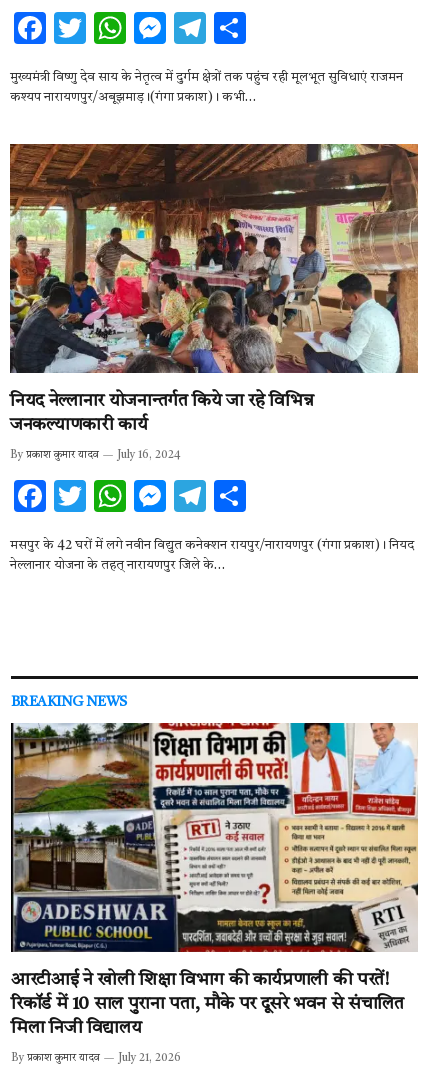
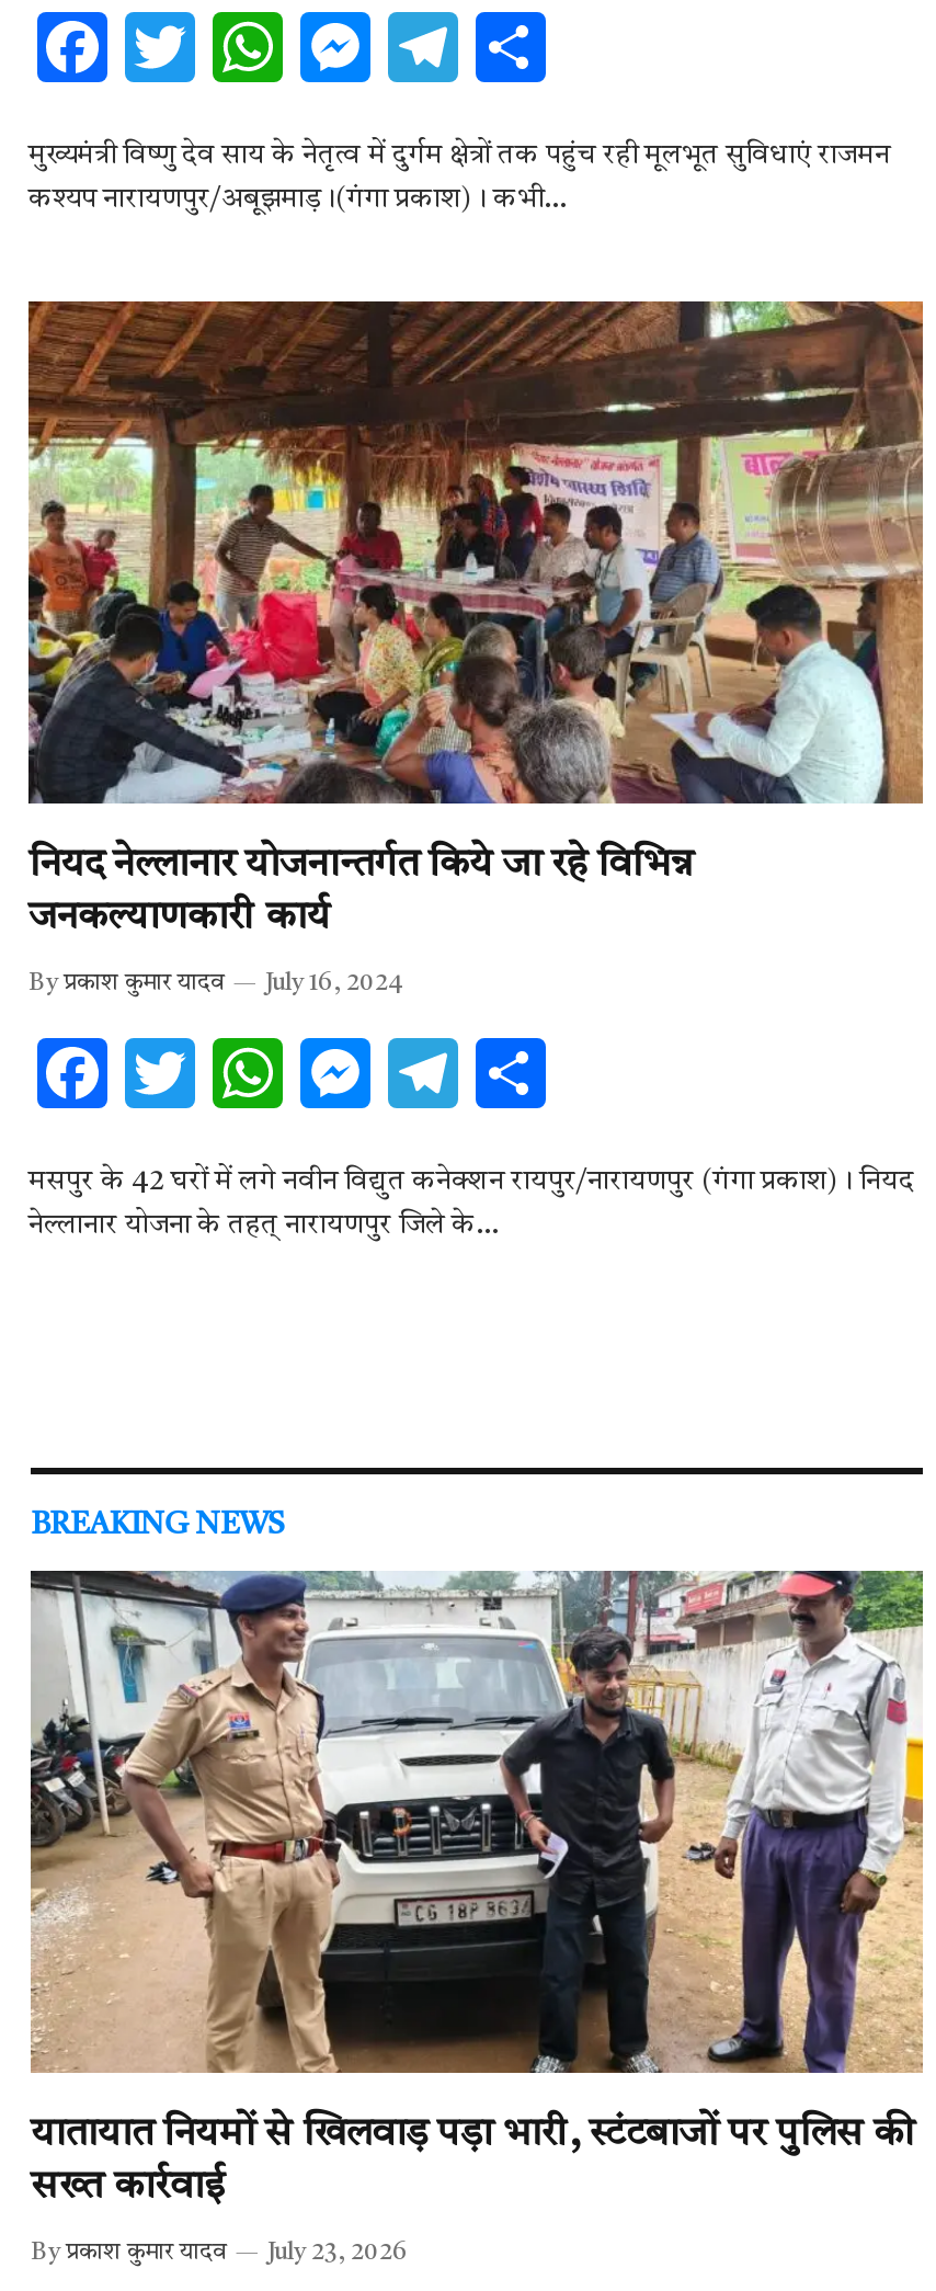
- [image]
- आरटीआई ने खोली शिक्षा विभाग की कार्यप्रणाली की परतें!
- रिकॉर्ड में 10 साल पुराना पता, मौके पर दूसरे भवन से संचालित
- मिला निजी विद्यालय
+ [image]
+ यातायात नियमों से खिलवाड़ पड़ा भारी, स्टंटबाजों पर पुलिस की
+ सख्त कार्रवाई

- By प्रकाश कुमार यादव July 21, 2026
+ By प्रकाश कुमार यादव July 23, 2026
